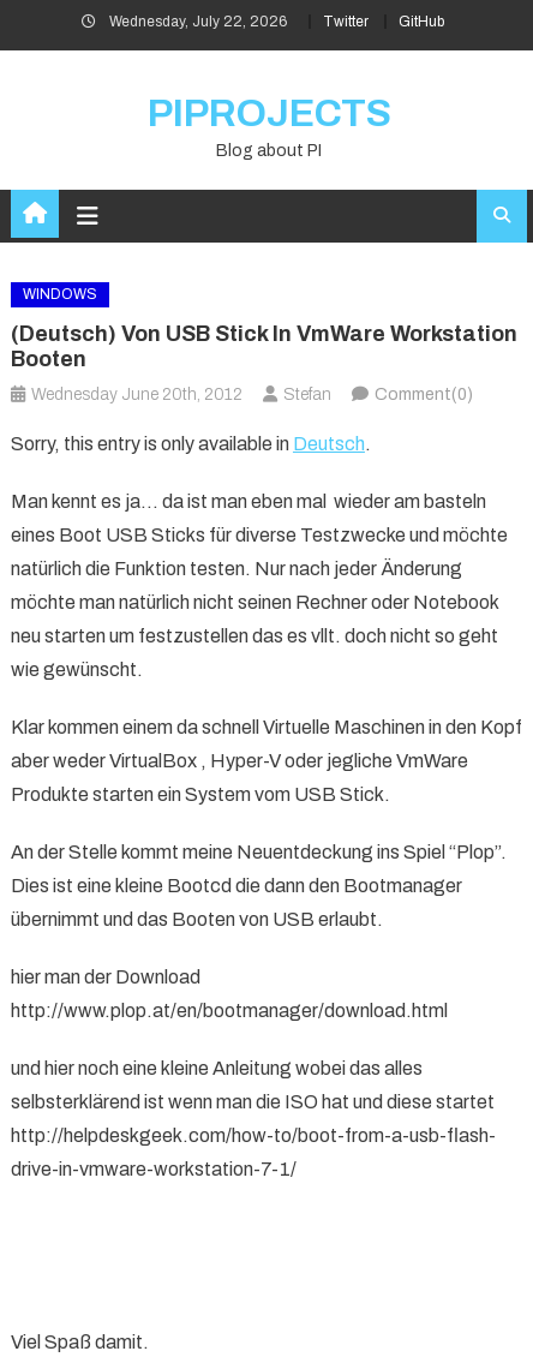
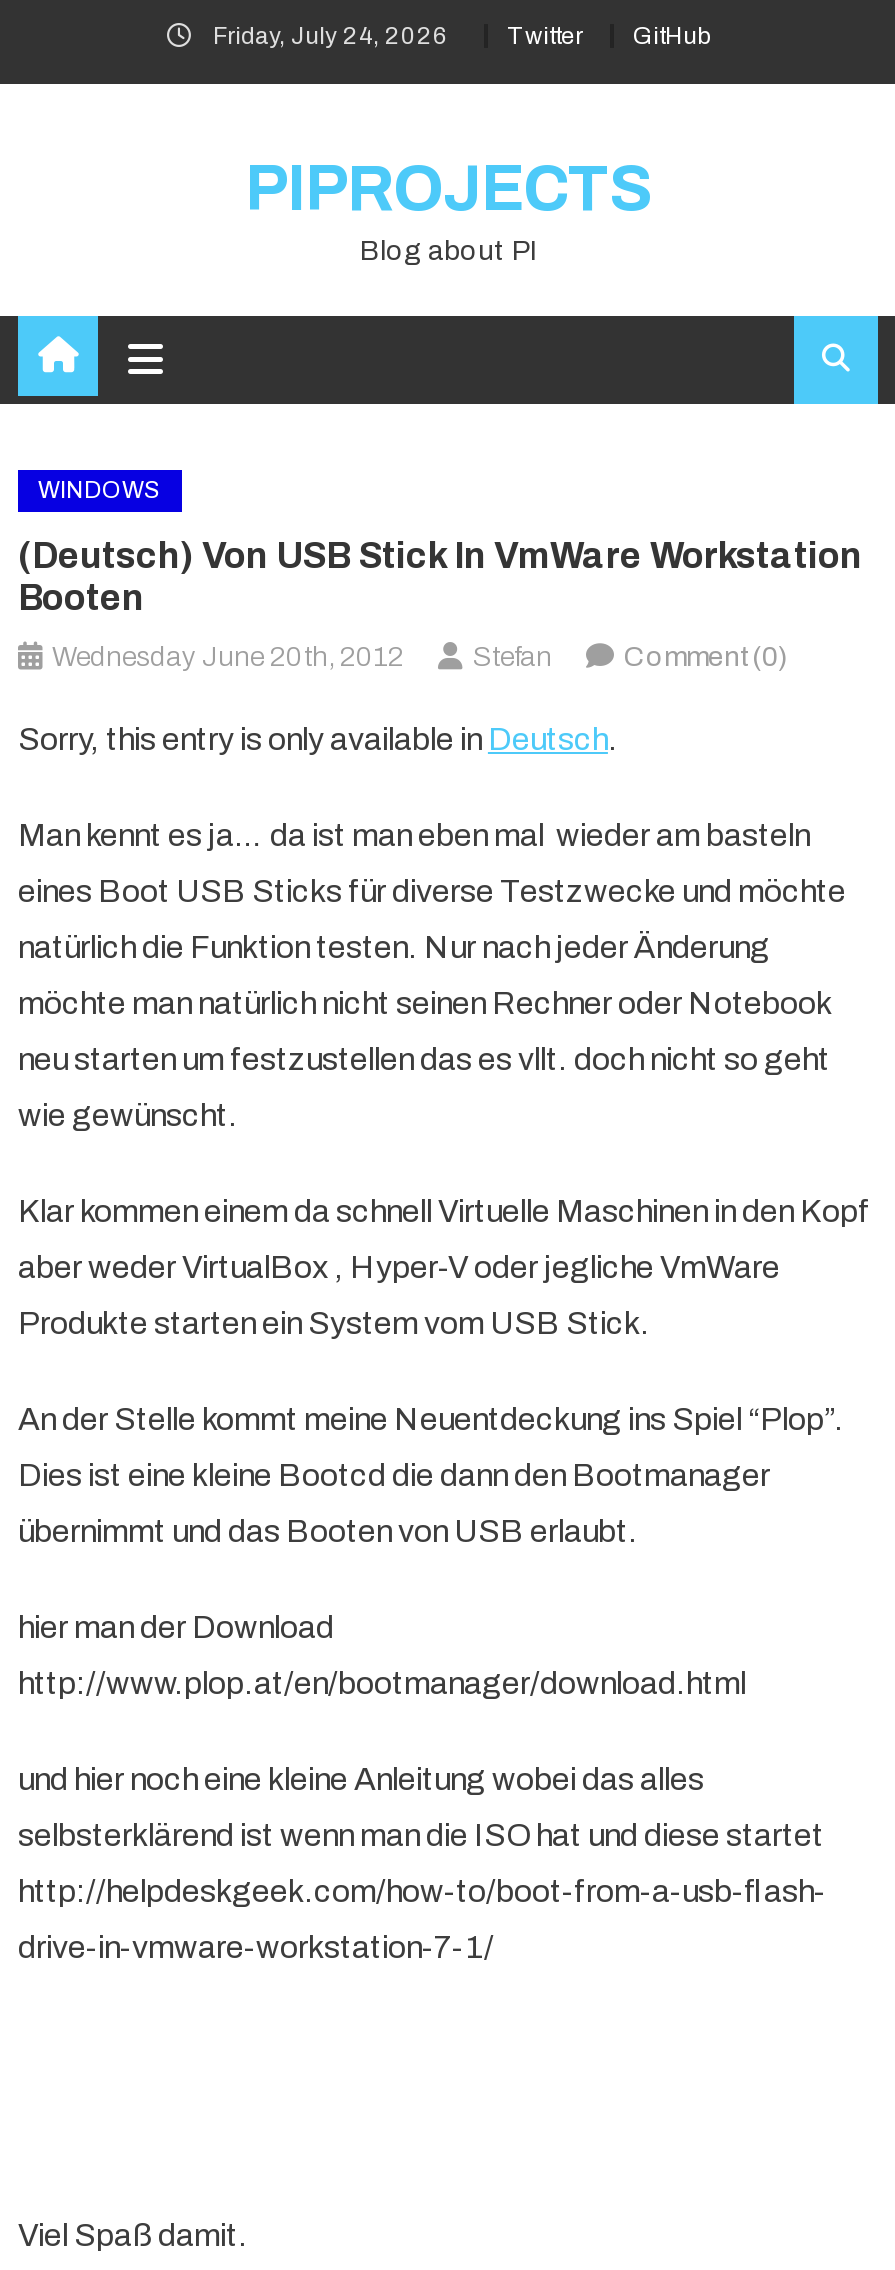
- Wednesday, July 22, 2026
+ Friday, July 24, 2026
